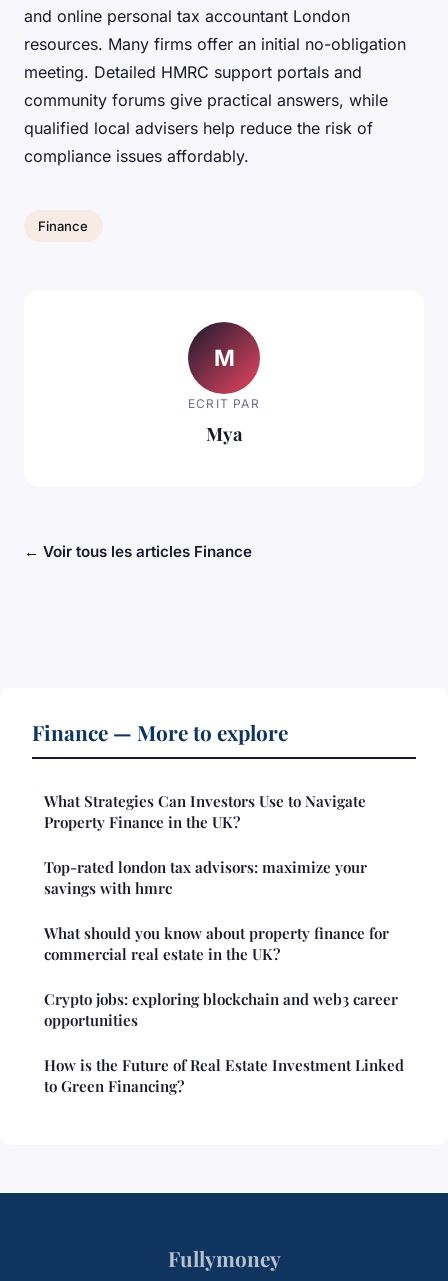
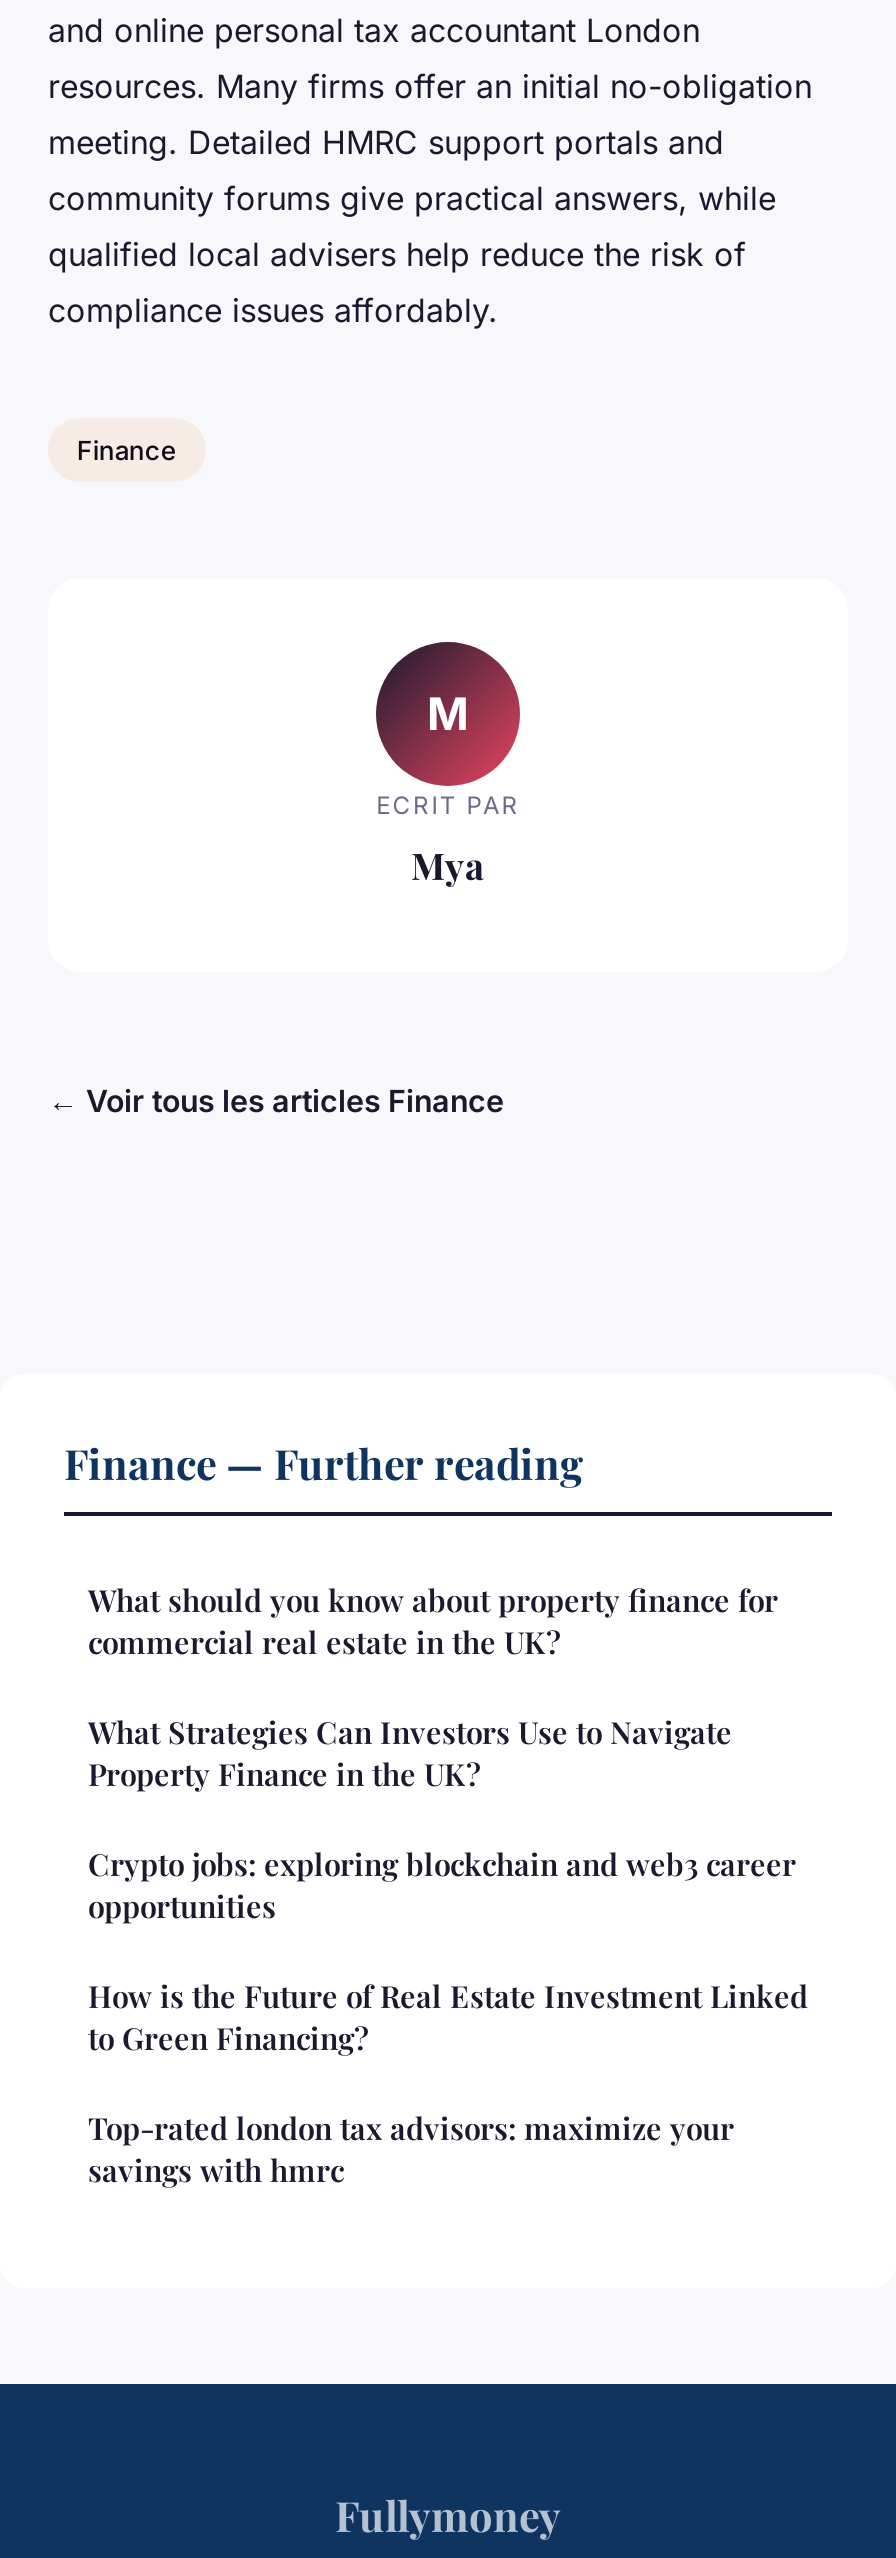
- Finance — More to explore
+ Finance — Further reading

moved down: What Strategies Can Investors Use to Navigate | Property Finance in the UK?

moved down: Top-rated london tax advisors: maximize your | savings with hmrc

moved up: What should you know about property finance for | commercial real estate in the UK?

moved up: Crypto jobs: exploring blockchain and web3 career | opportunities | How is the Future of Real Estate Investment Linked | to Green Financing?
